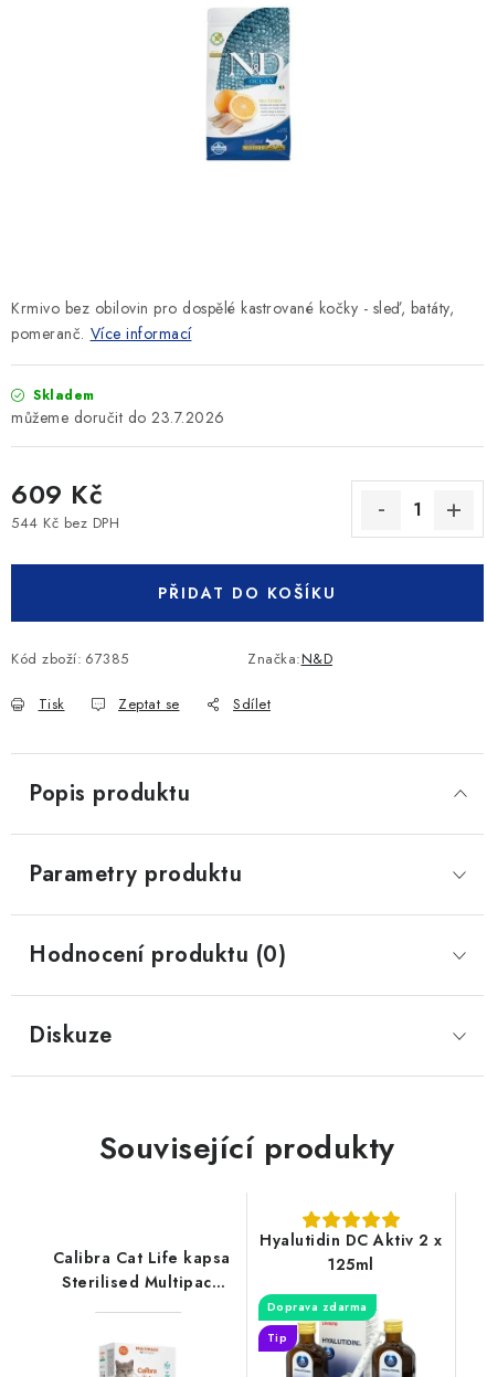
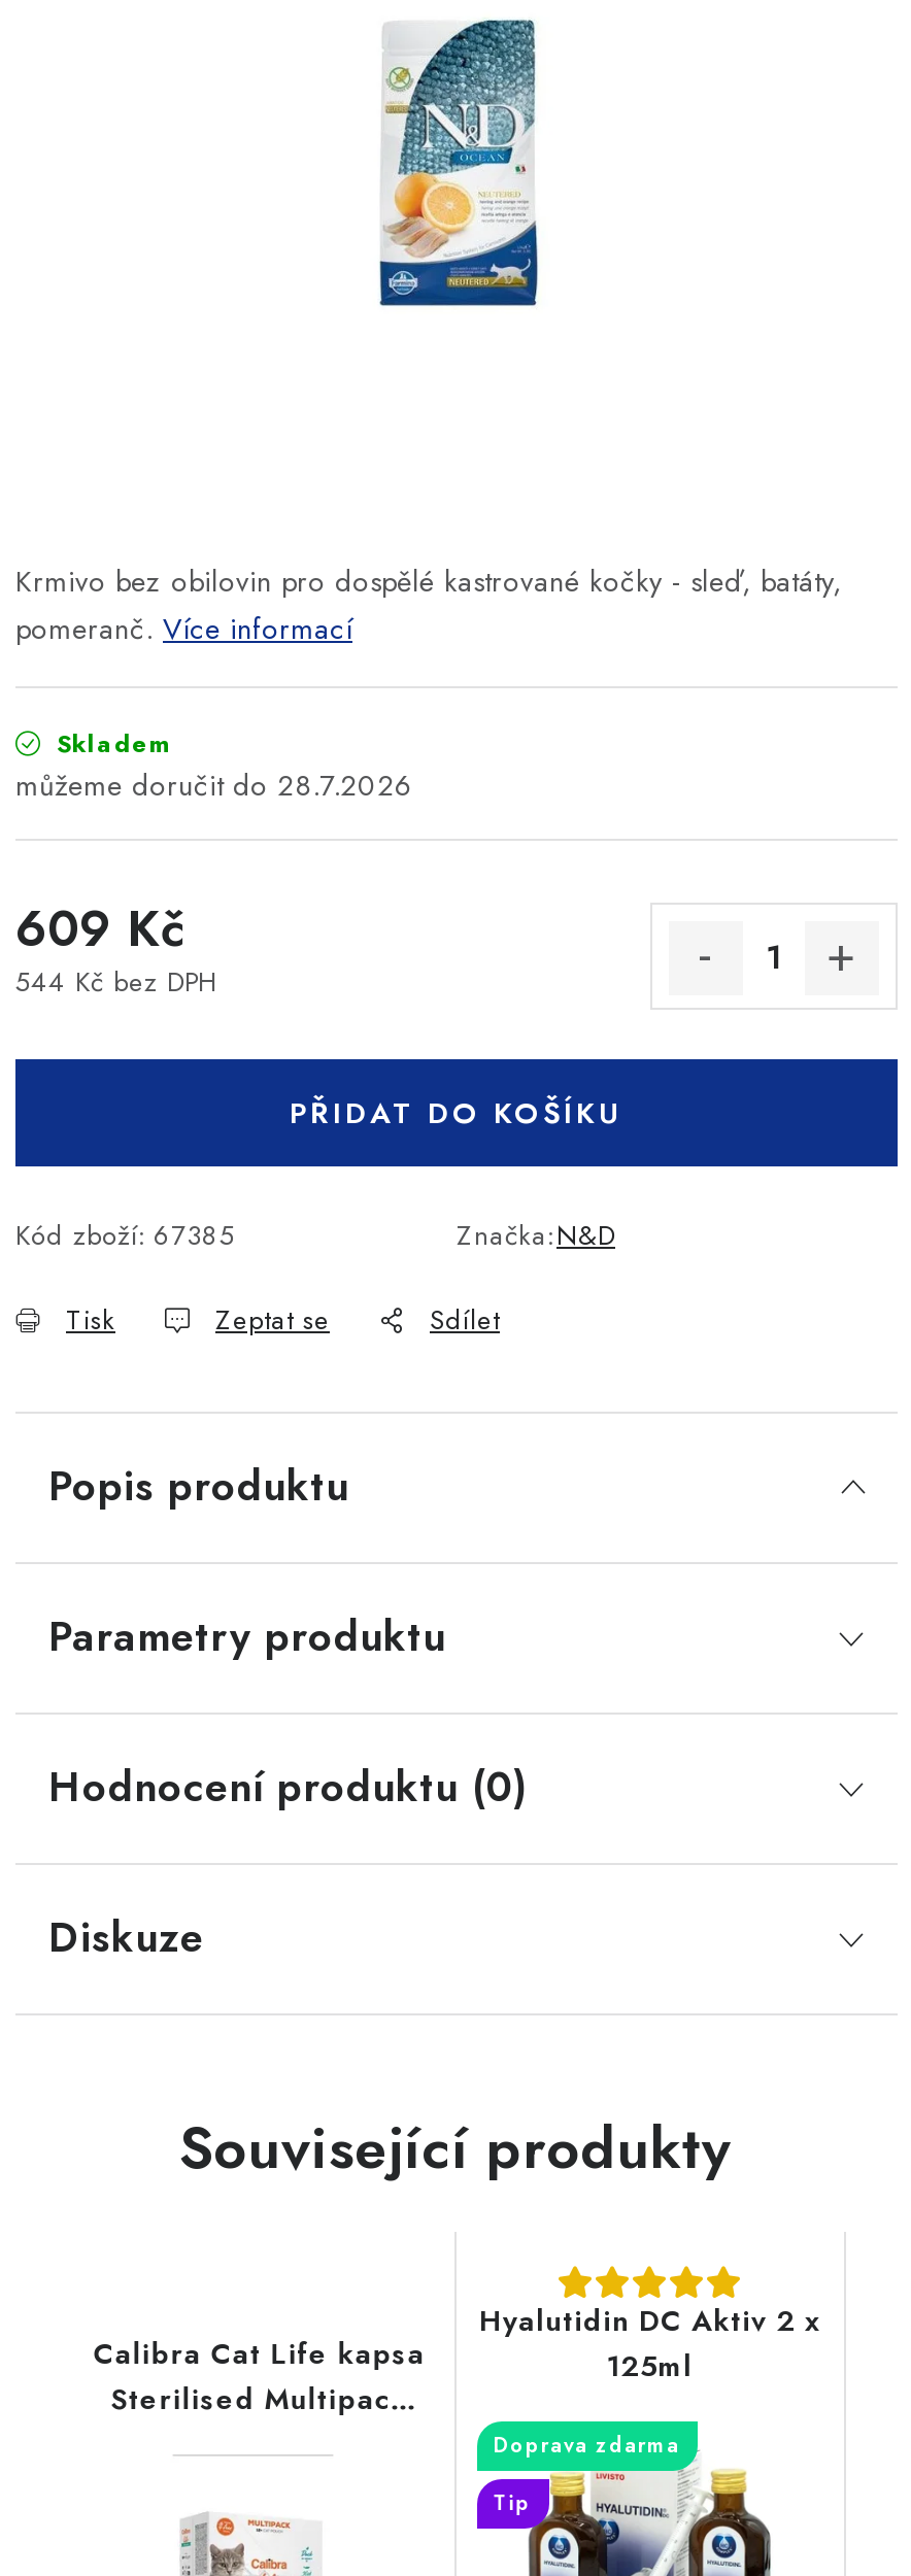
- 23.7.2026
+ 28.7.2026
